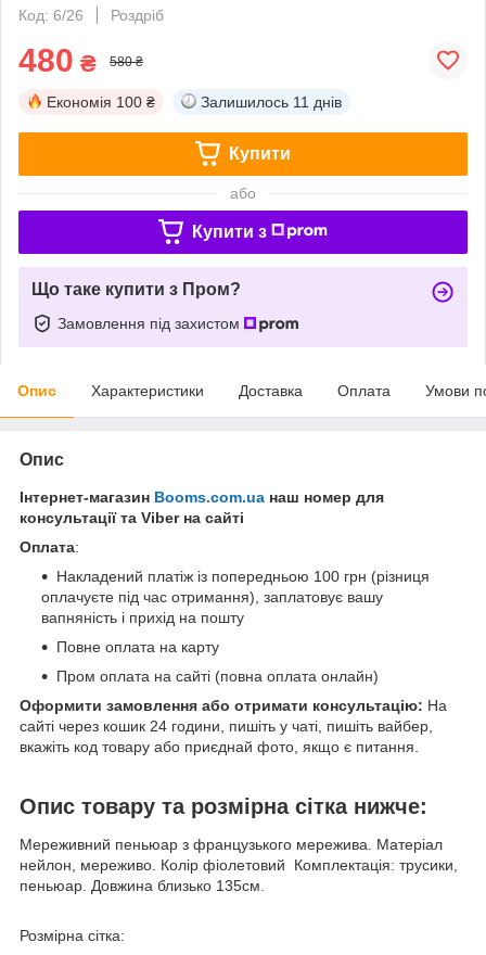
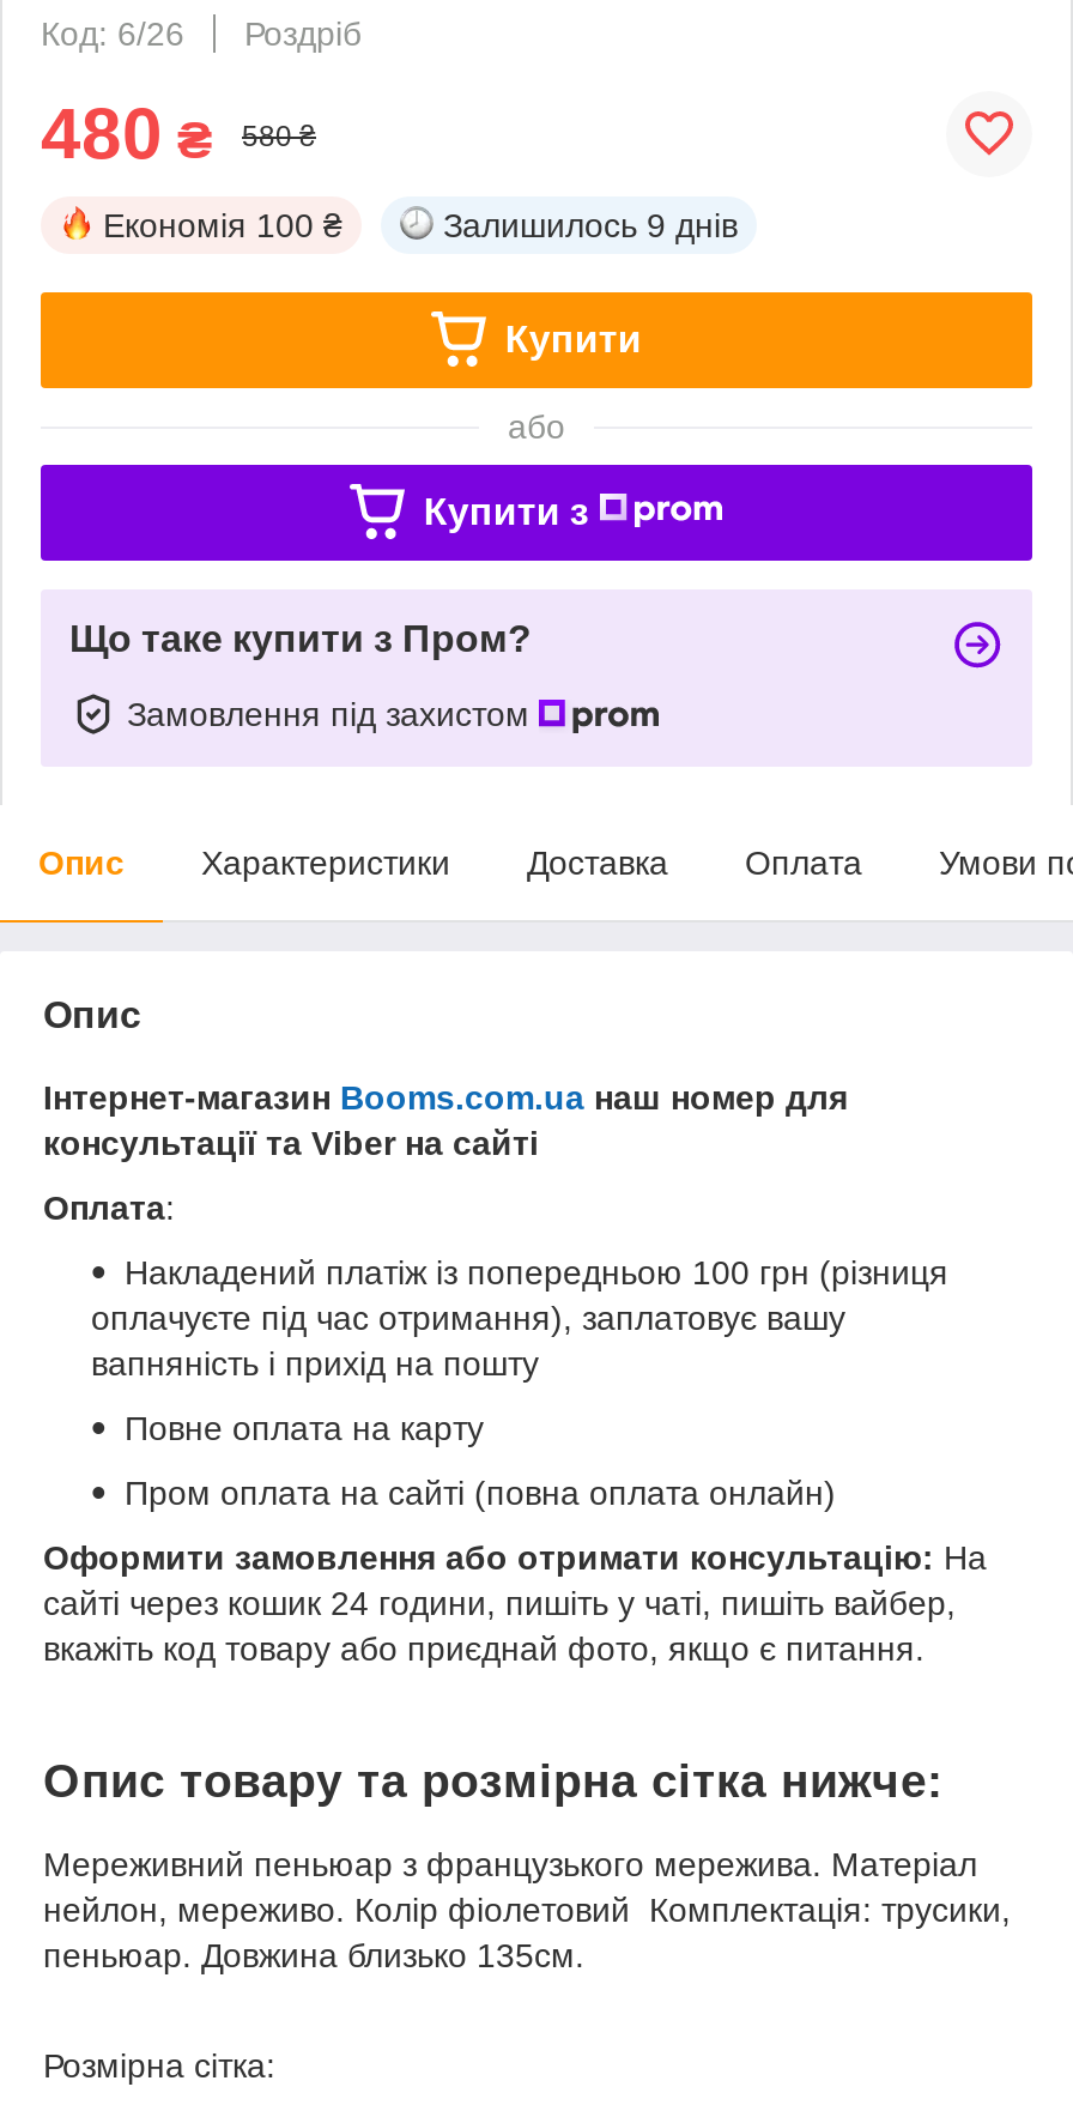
- Залишилось 11 днів
+ Залишилось 9 днів
